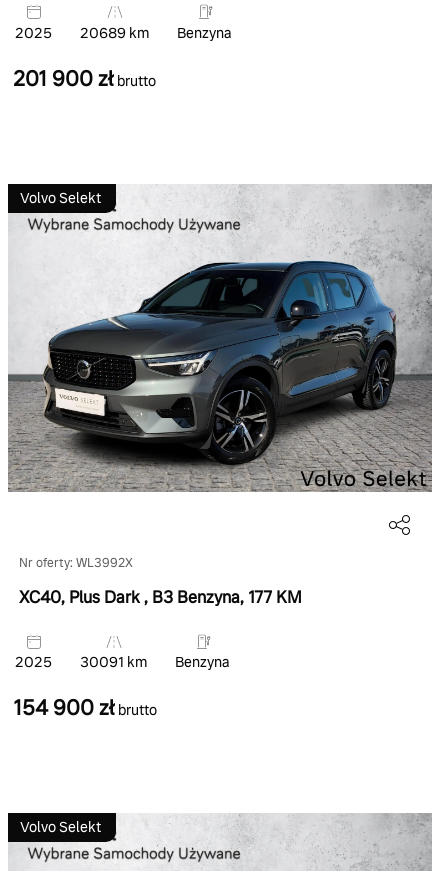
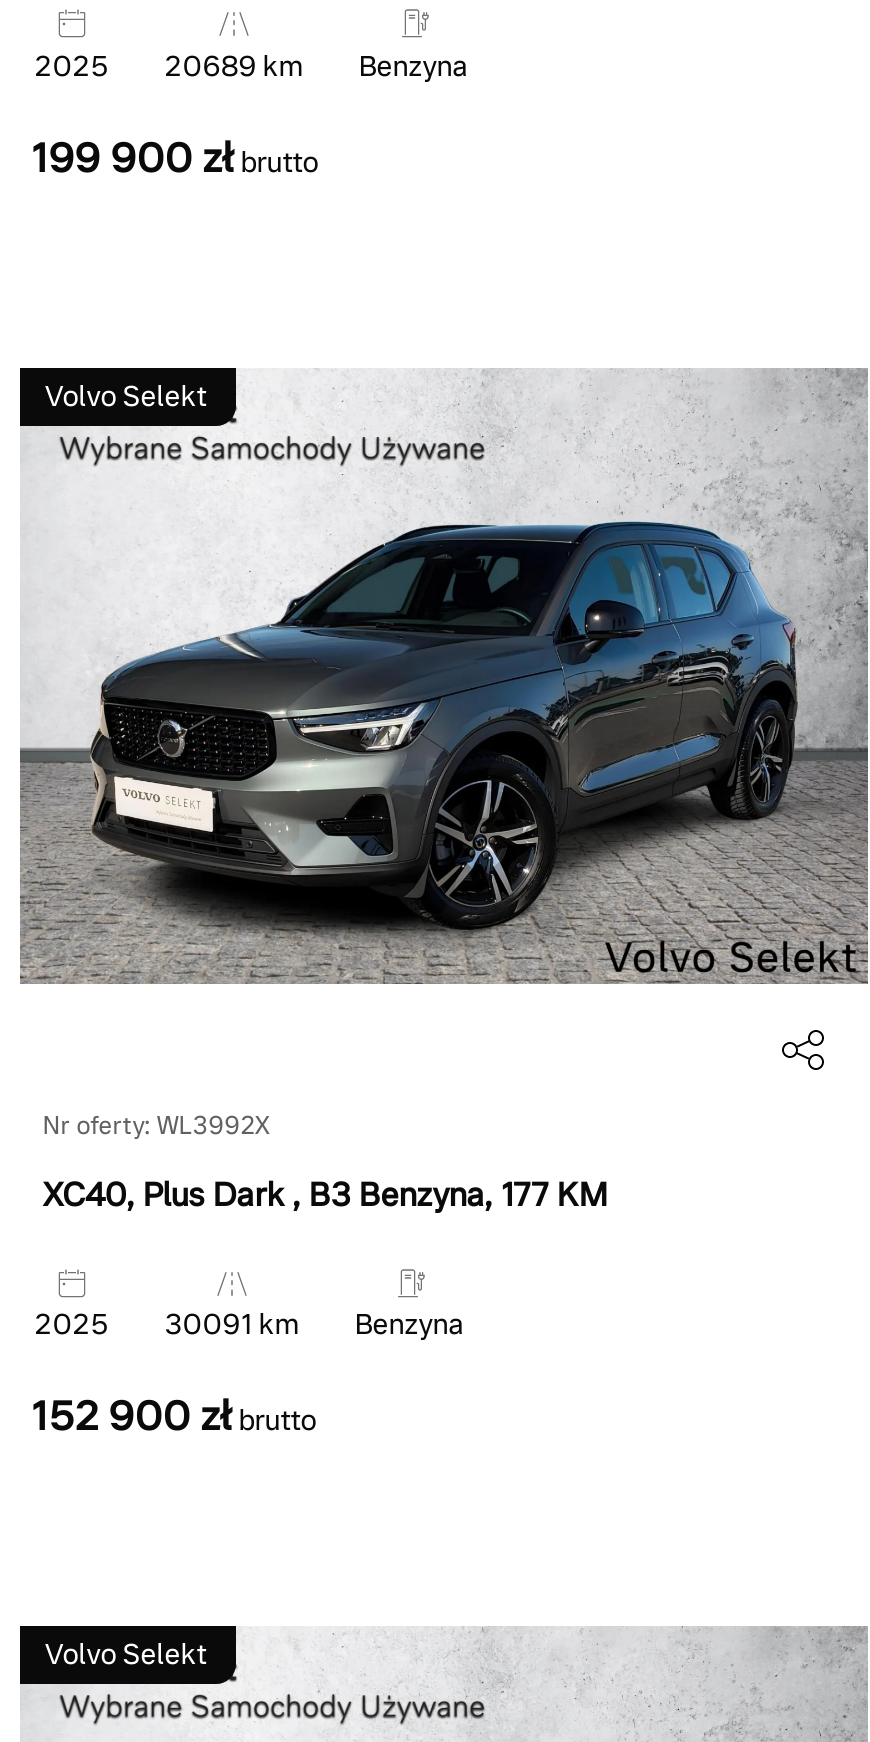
- 201 900 złbrutto
+ 199 900 złbrutto

- 154 900 złbrutto
+ 152 900 złbrutto
